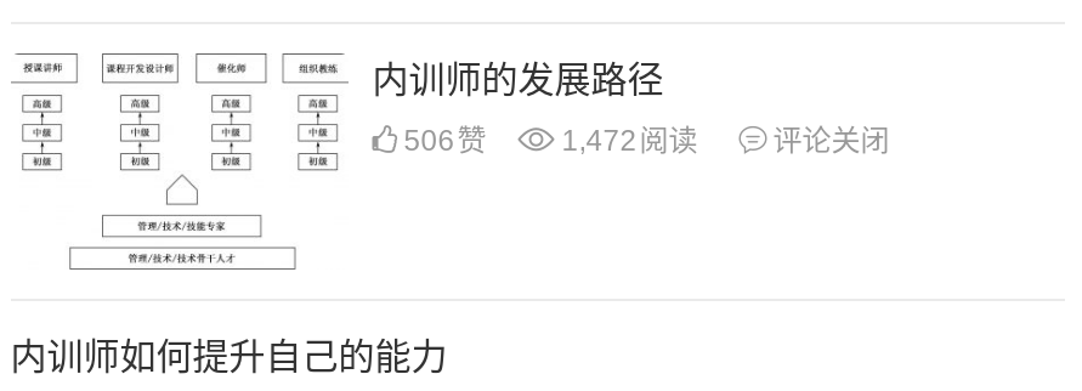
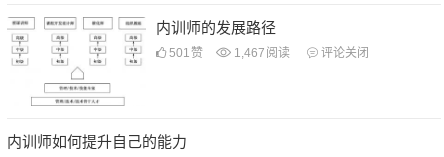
- 506赞
+ 501赞

- 1,472阅读
+ 1,467阅读
